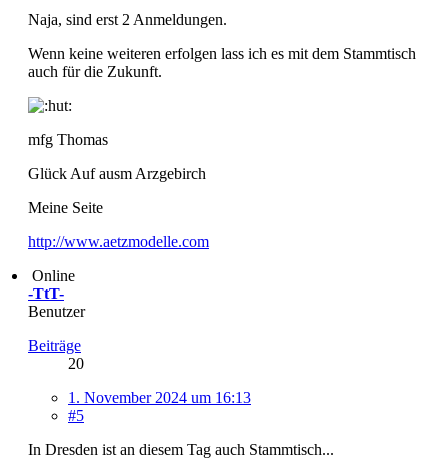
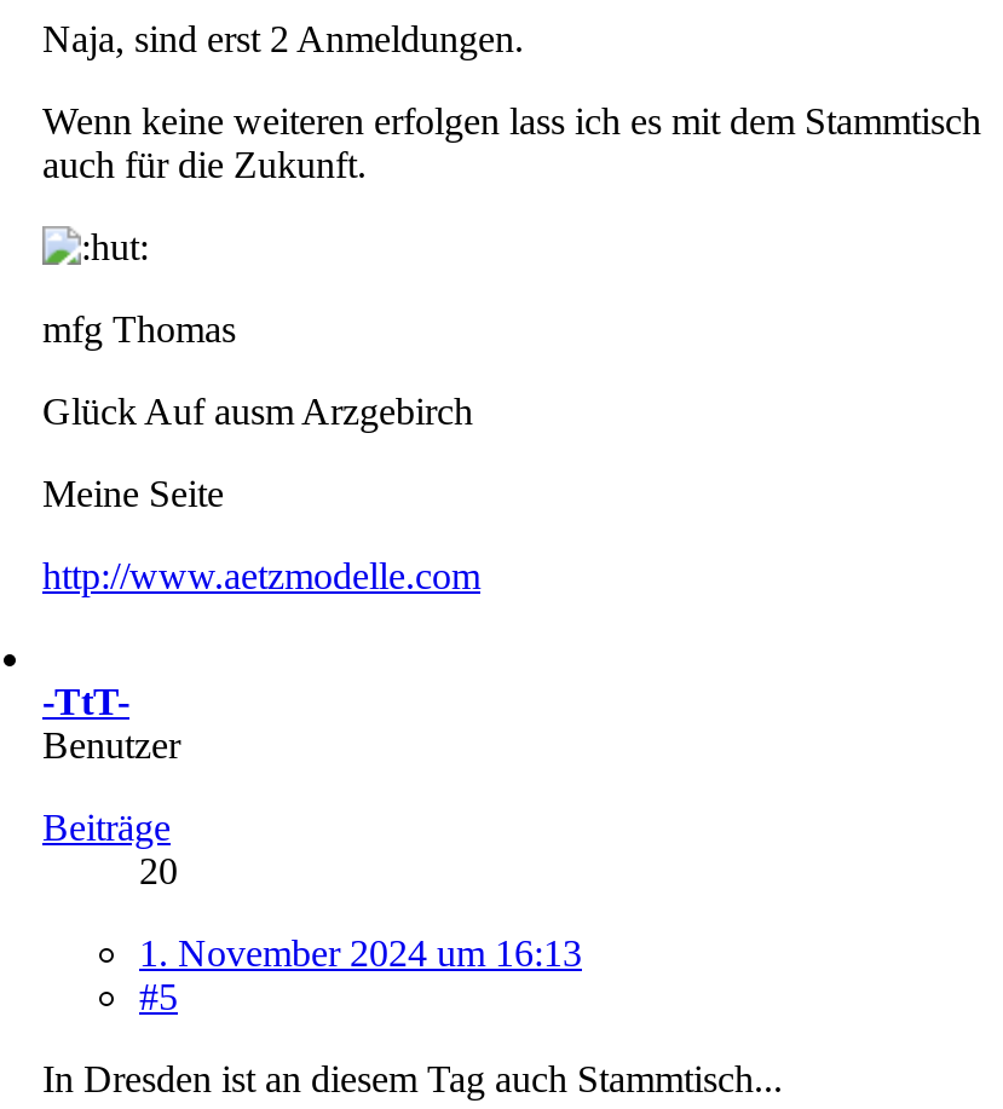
- Online
